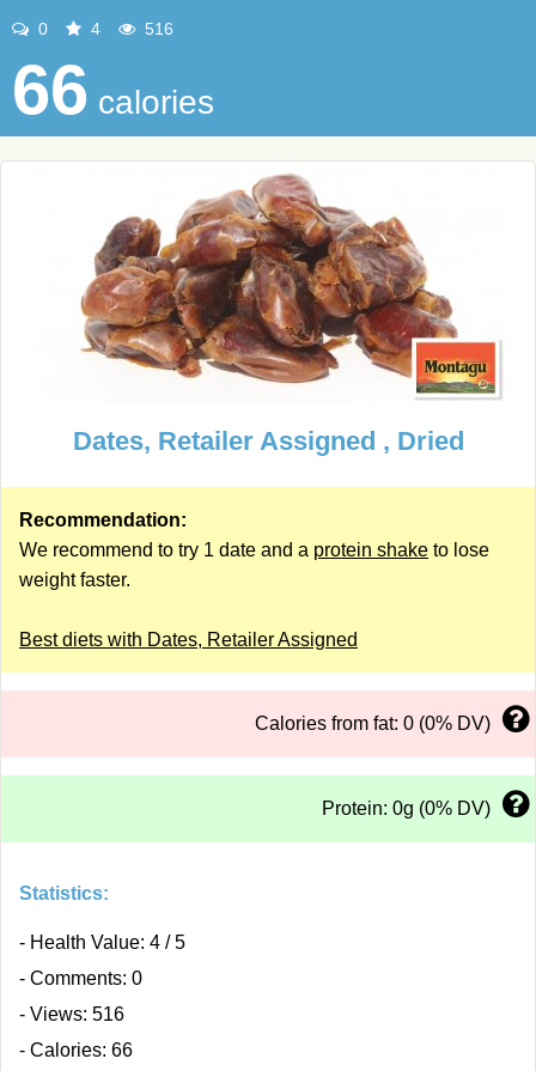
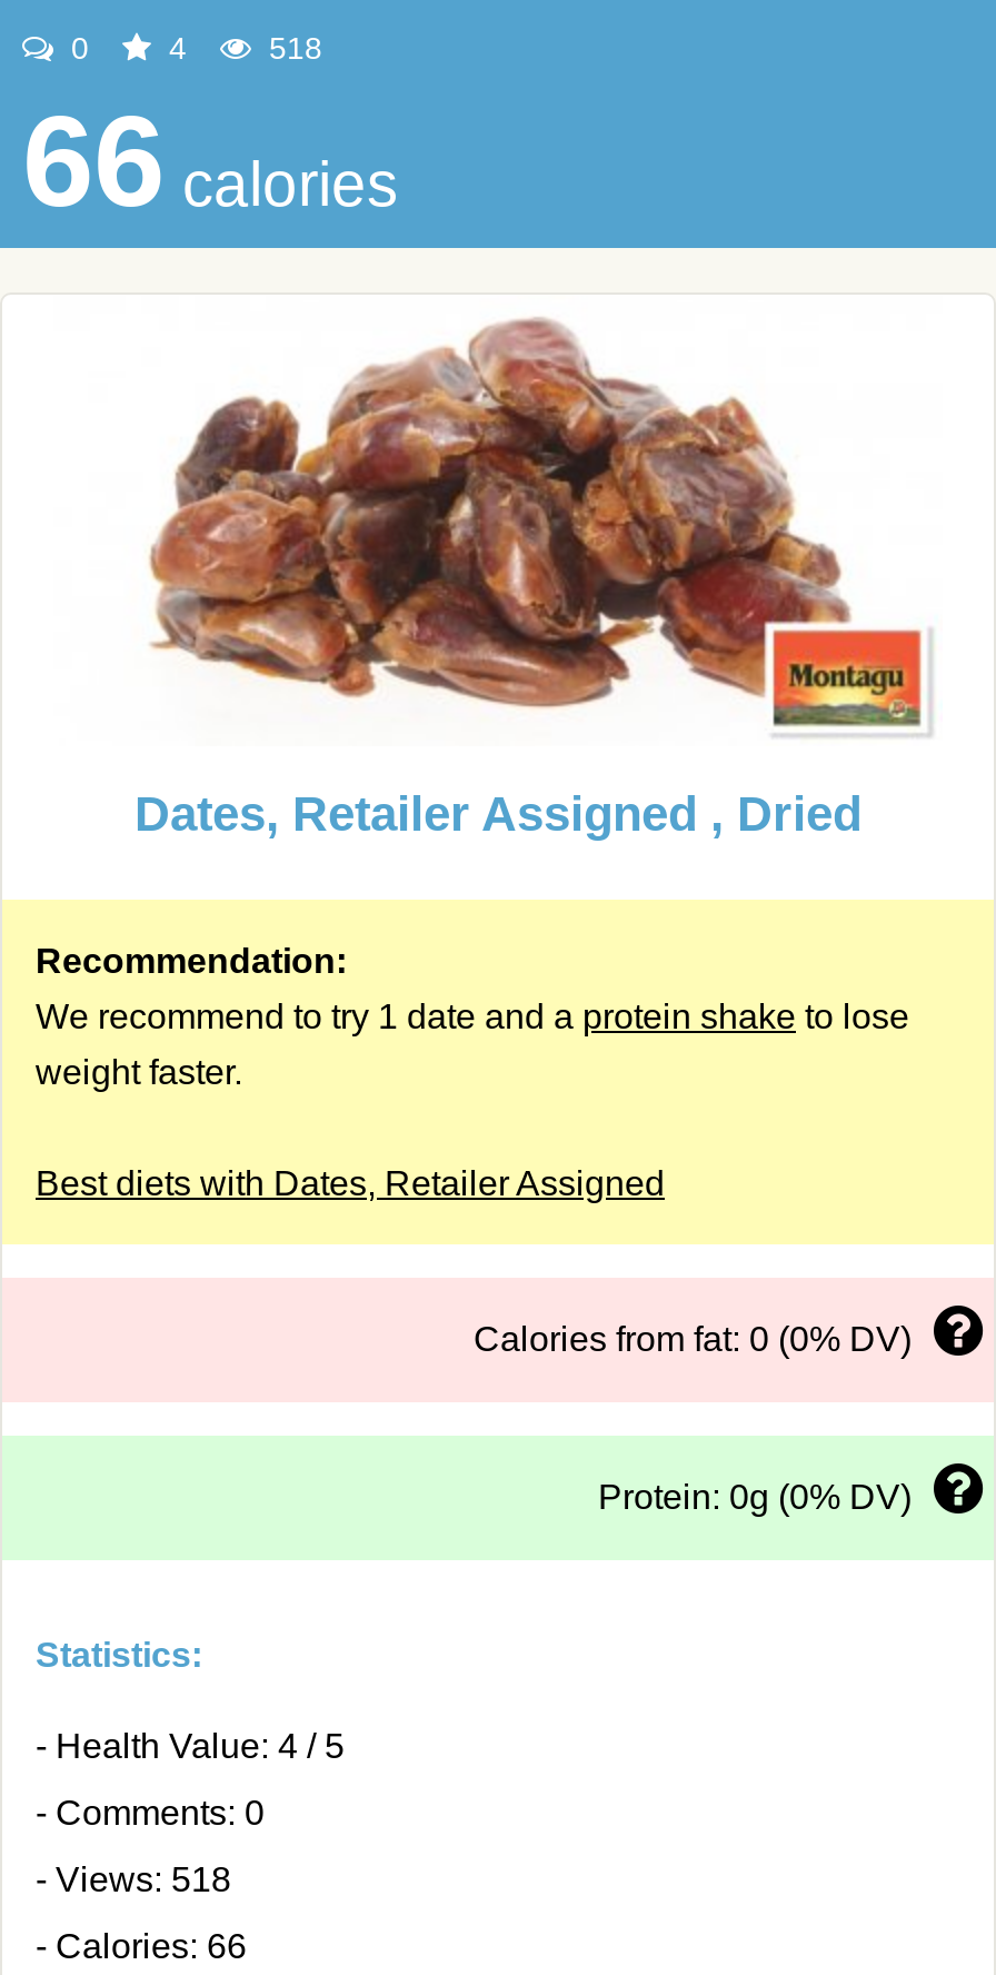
- 516
+ 518

- - Views: 516
+ - Views: 518
